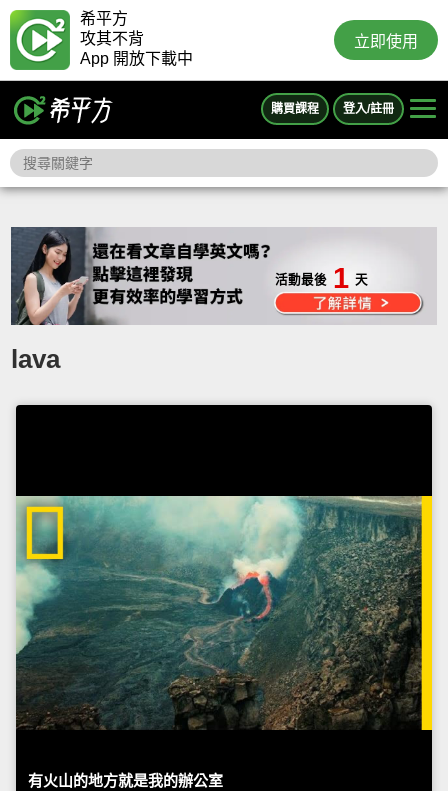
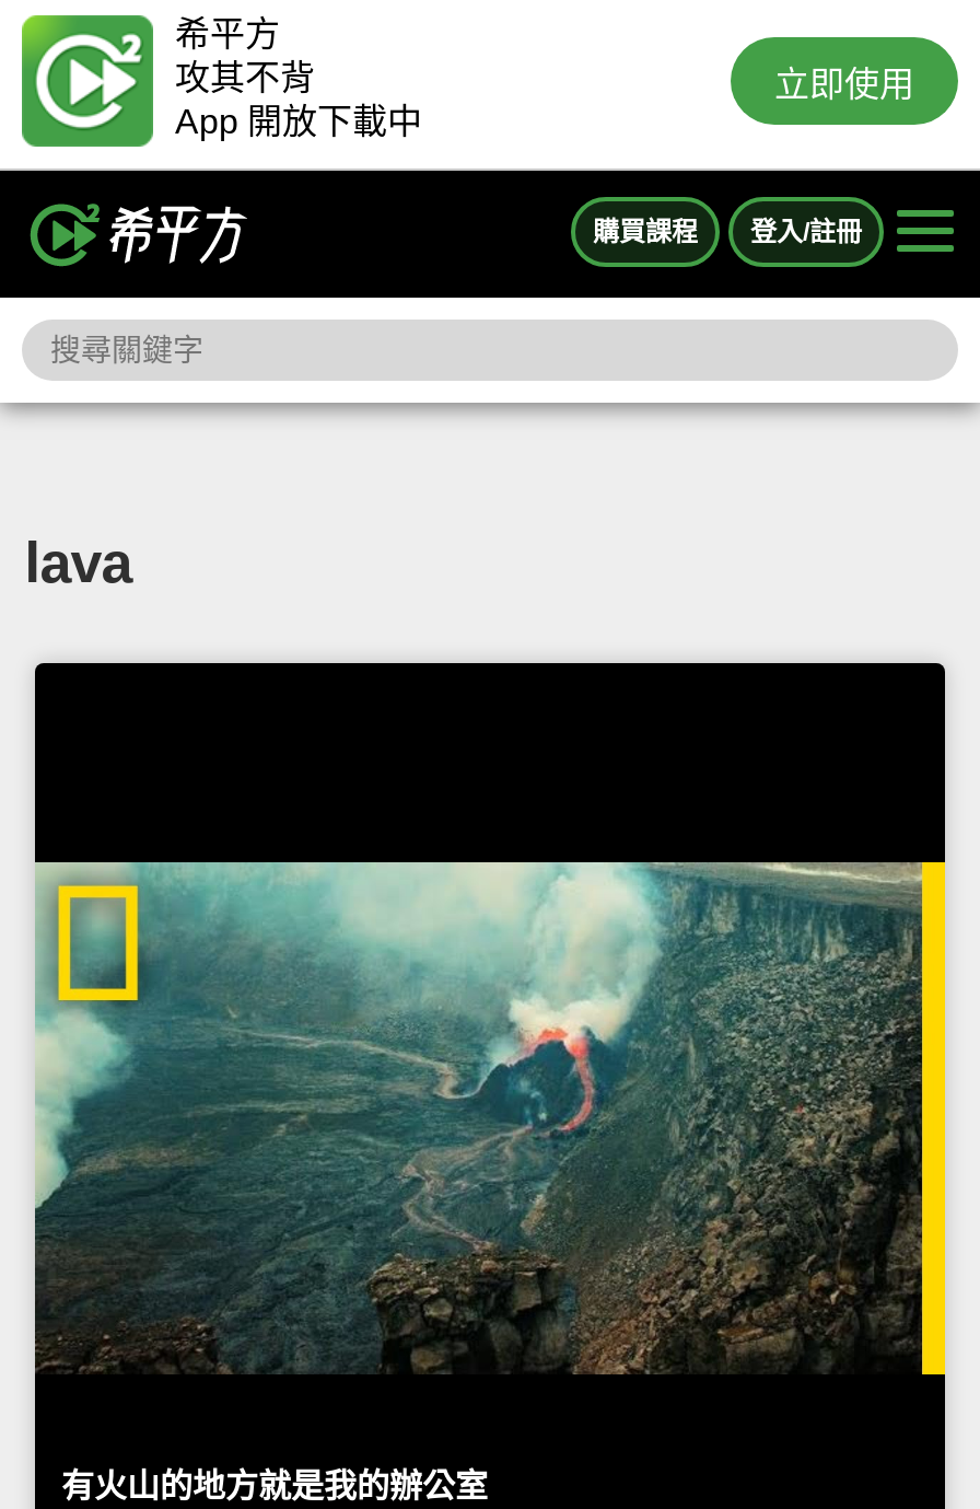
- 活動最後 1 天
